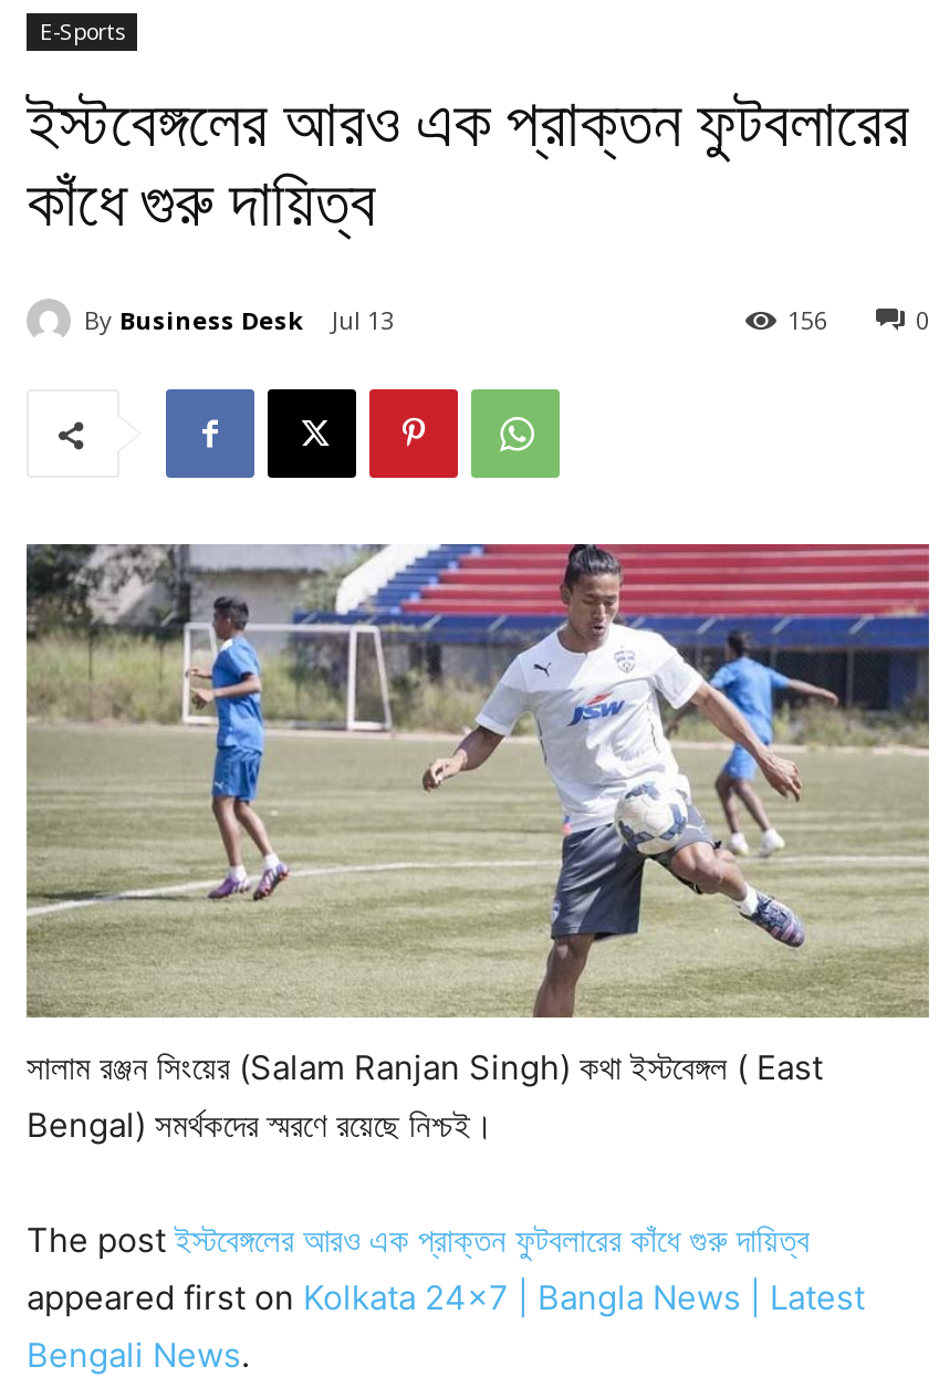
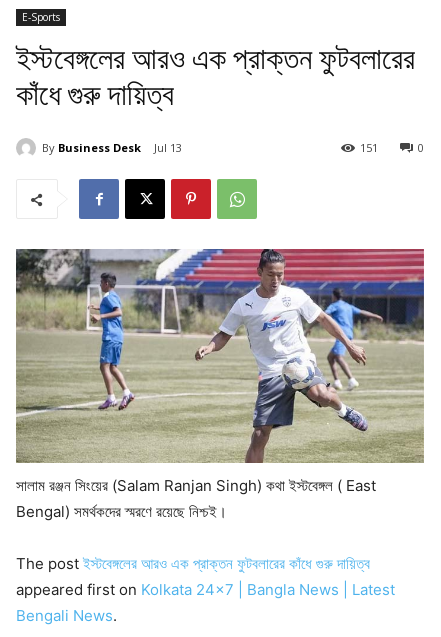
- 156
+ 151
